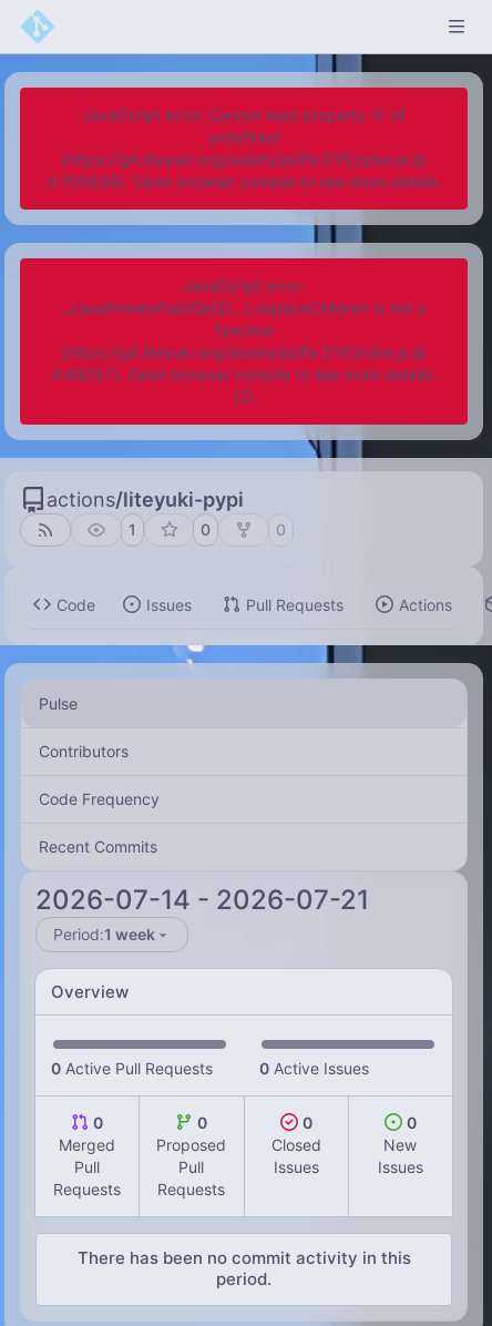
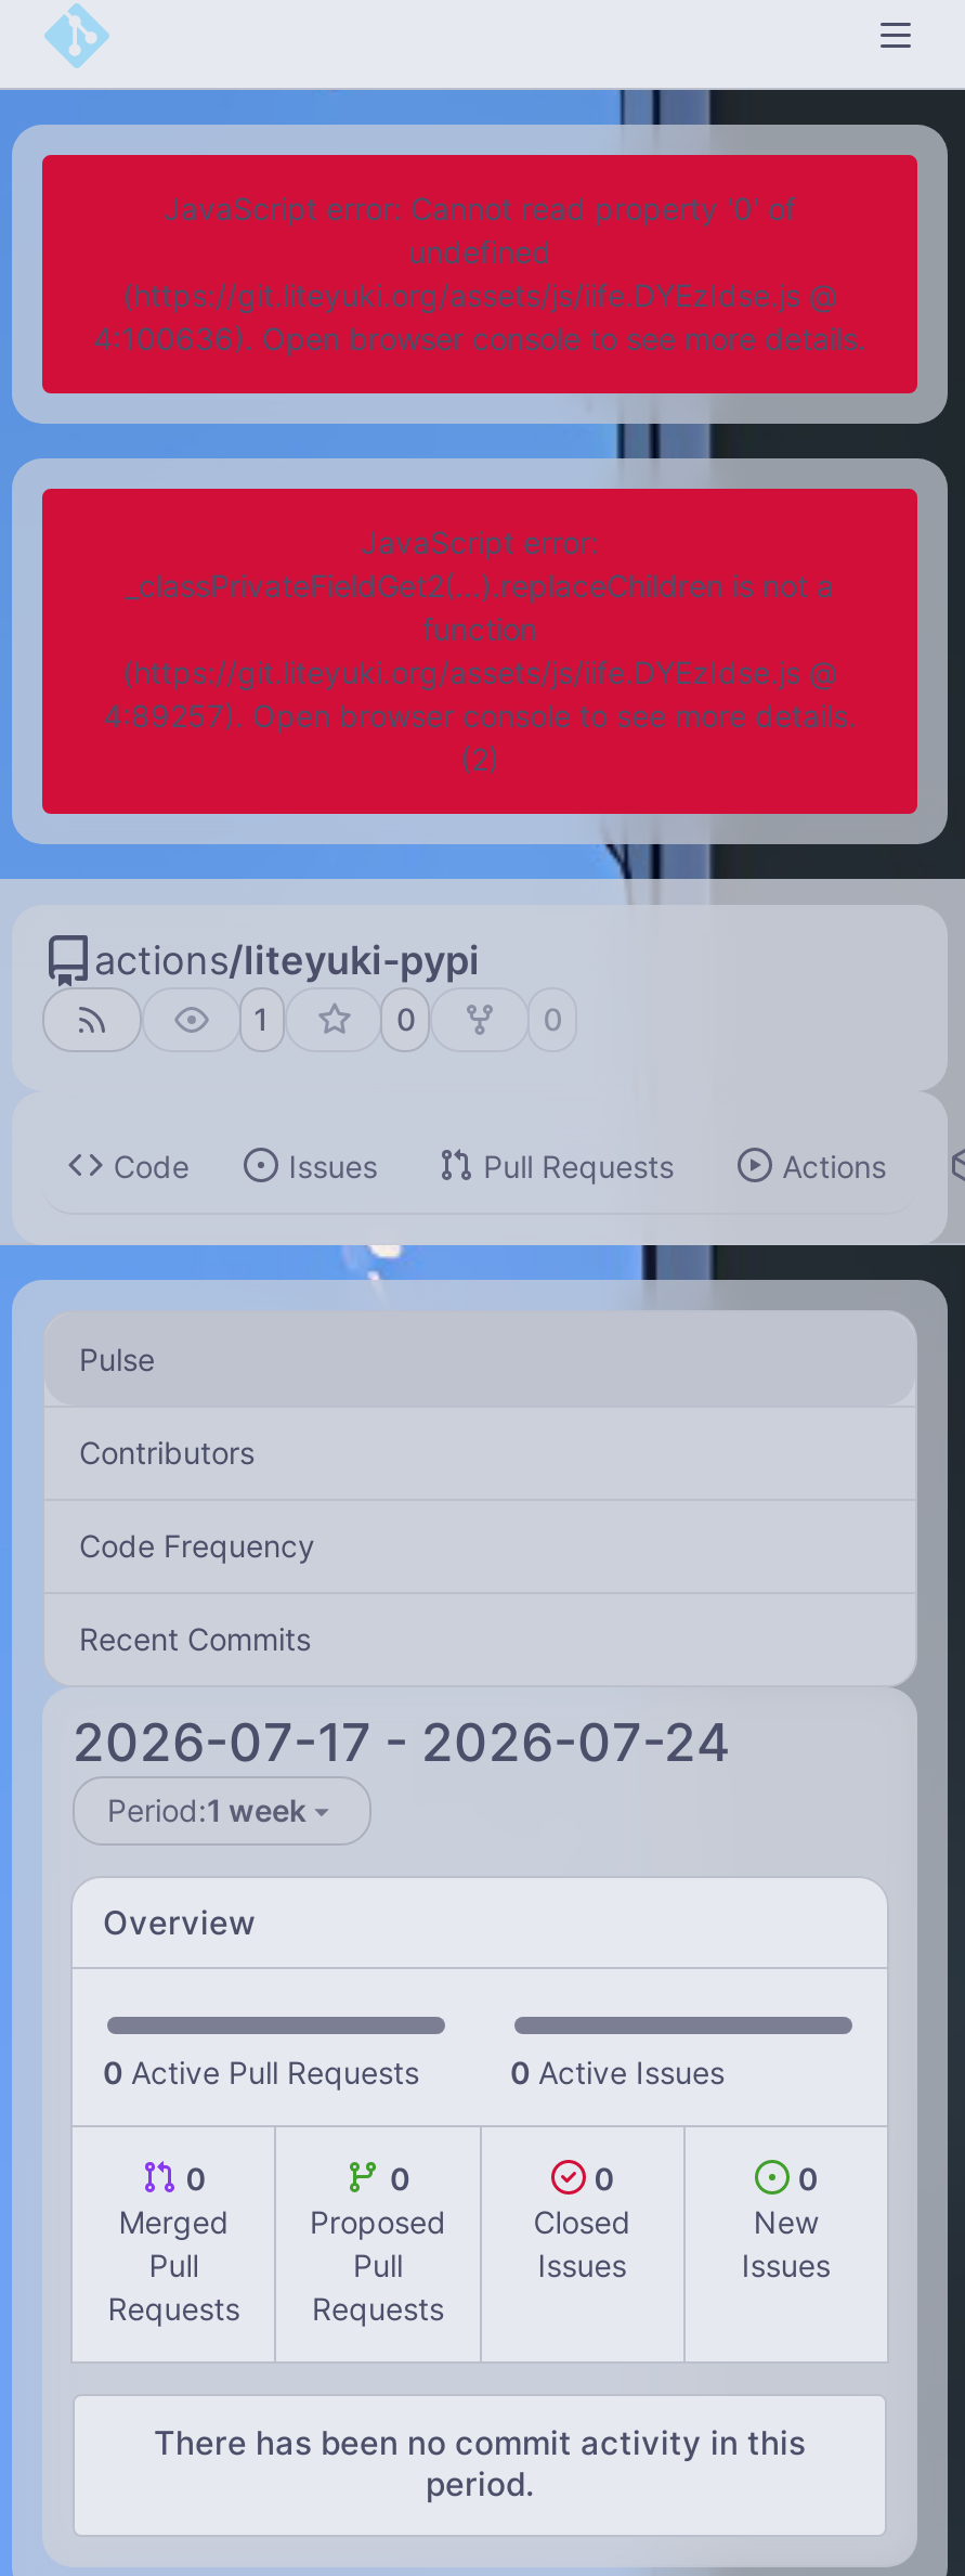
- 2026-07-14 - 2026-07-21
+ 2026-07-17 - 2026-07-24
